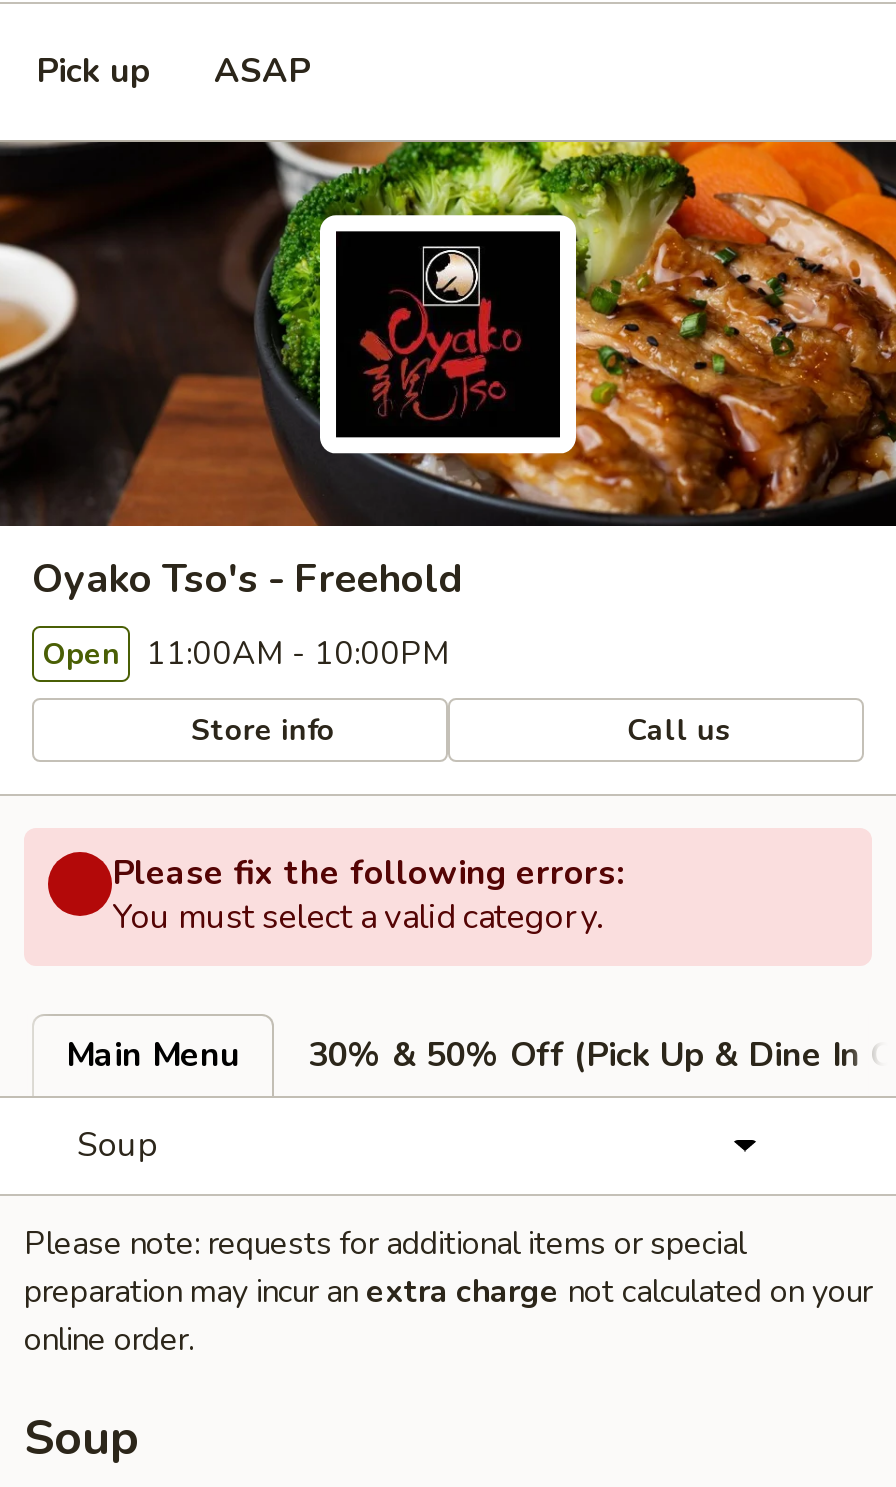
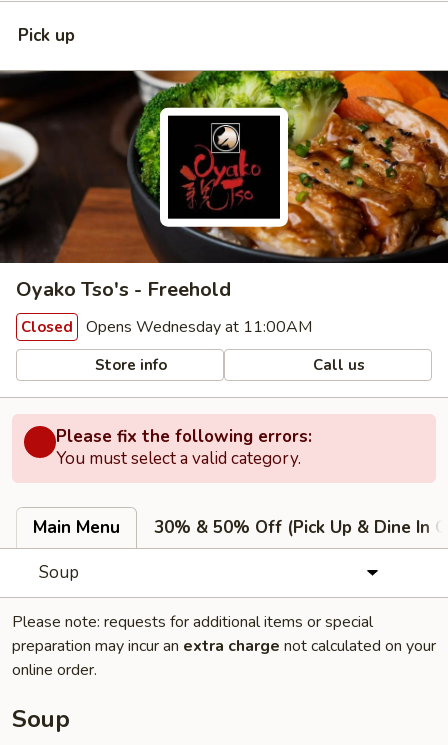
- ASAP

- Open 11:00AM - 10:00PM
+ Closed Opens Wednesday at 11:00AM
